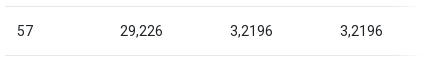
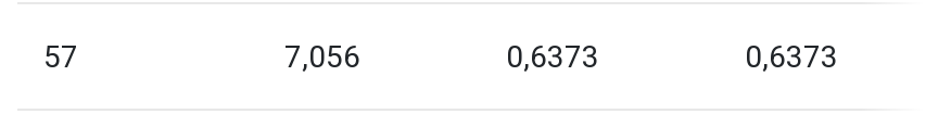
- 29,226
+ 7,056

- 3,2196
+ 0,6373

- 3,2196
+ 0,6373
